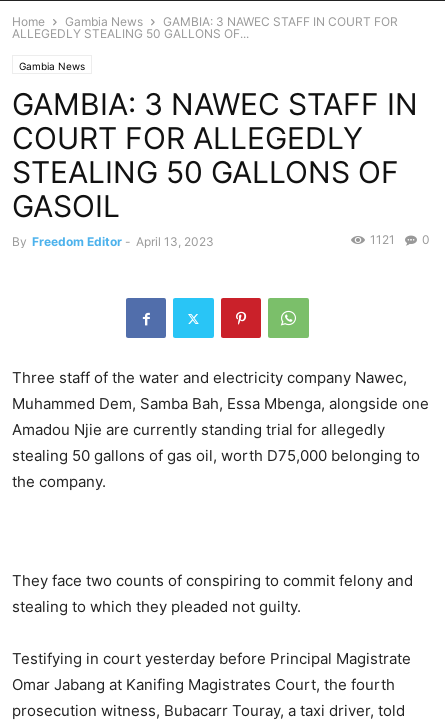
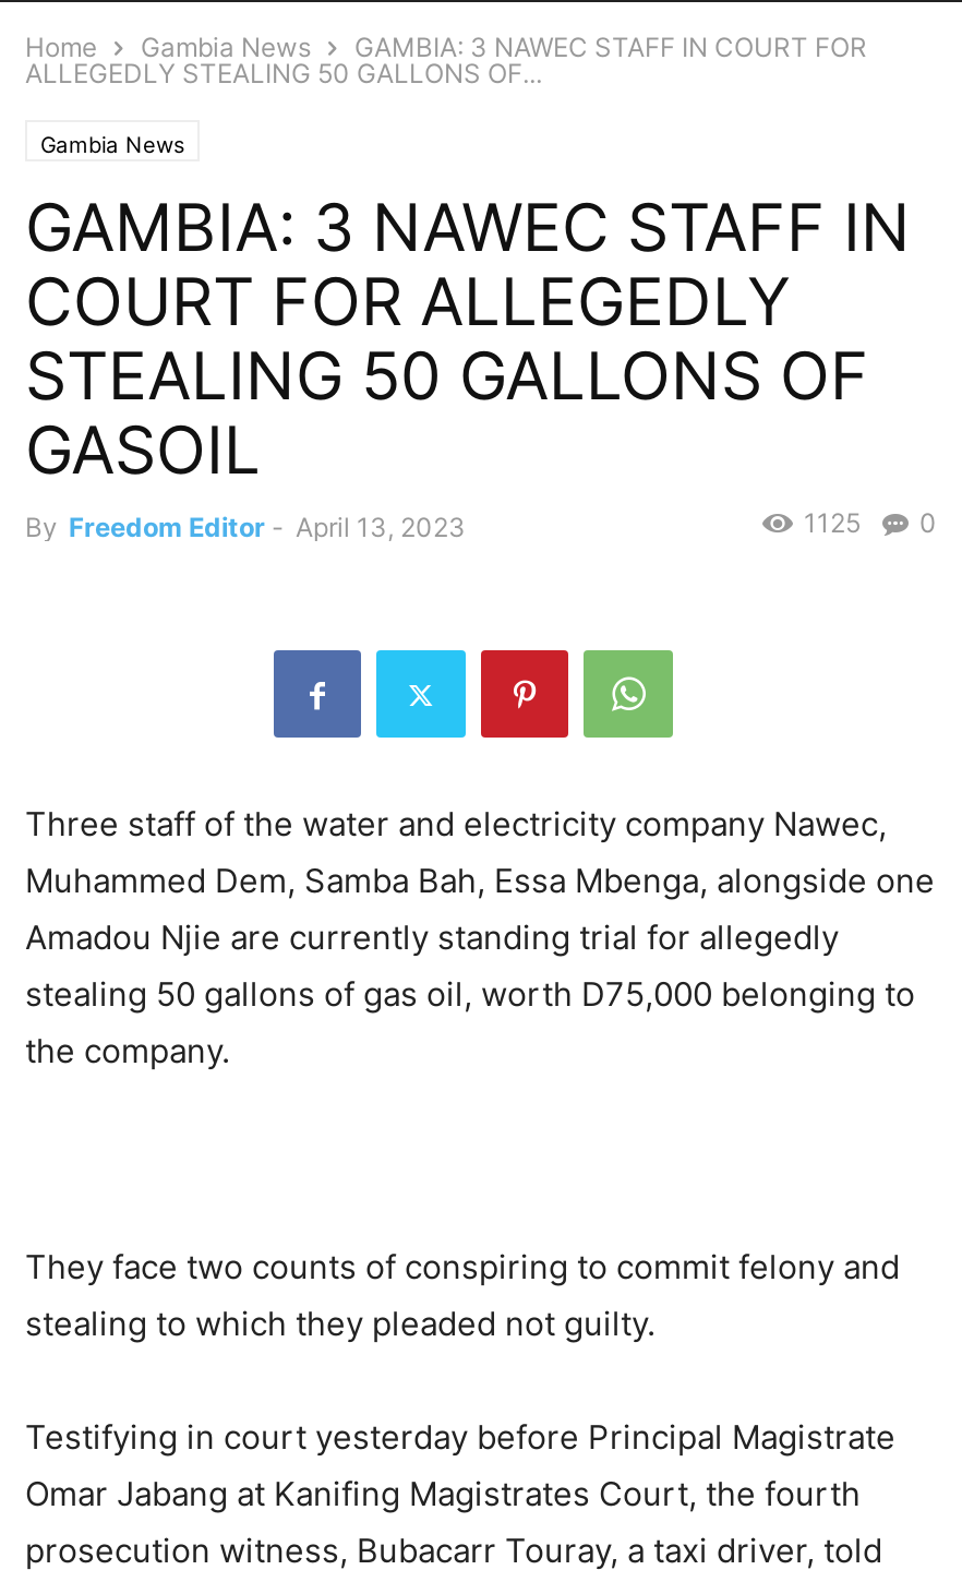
- 1121 0
+ 1125 0
